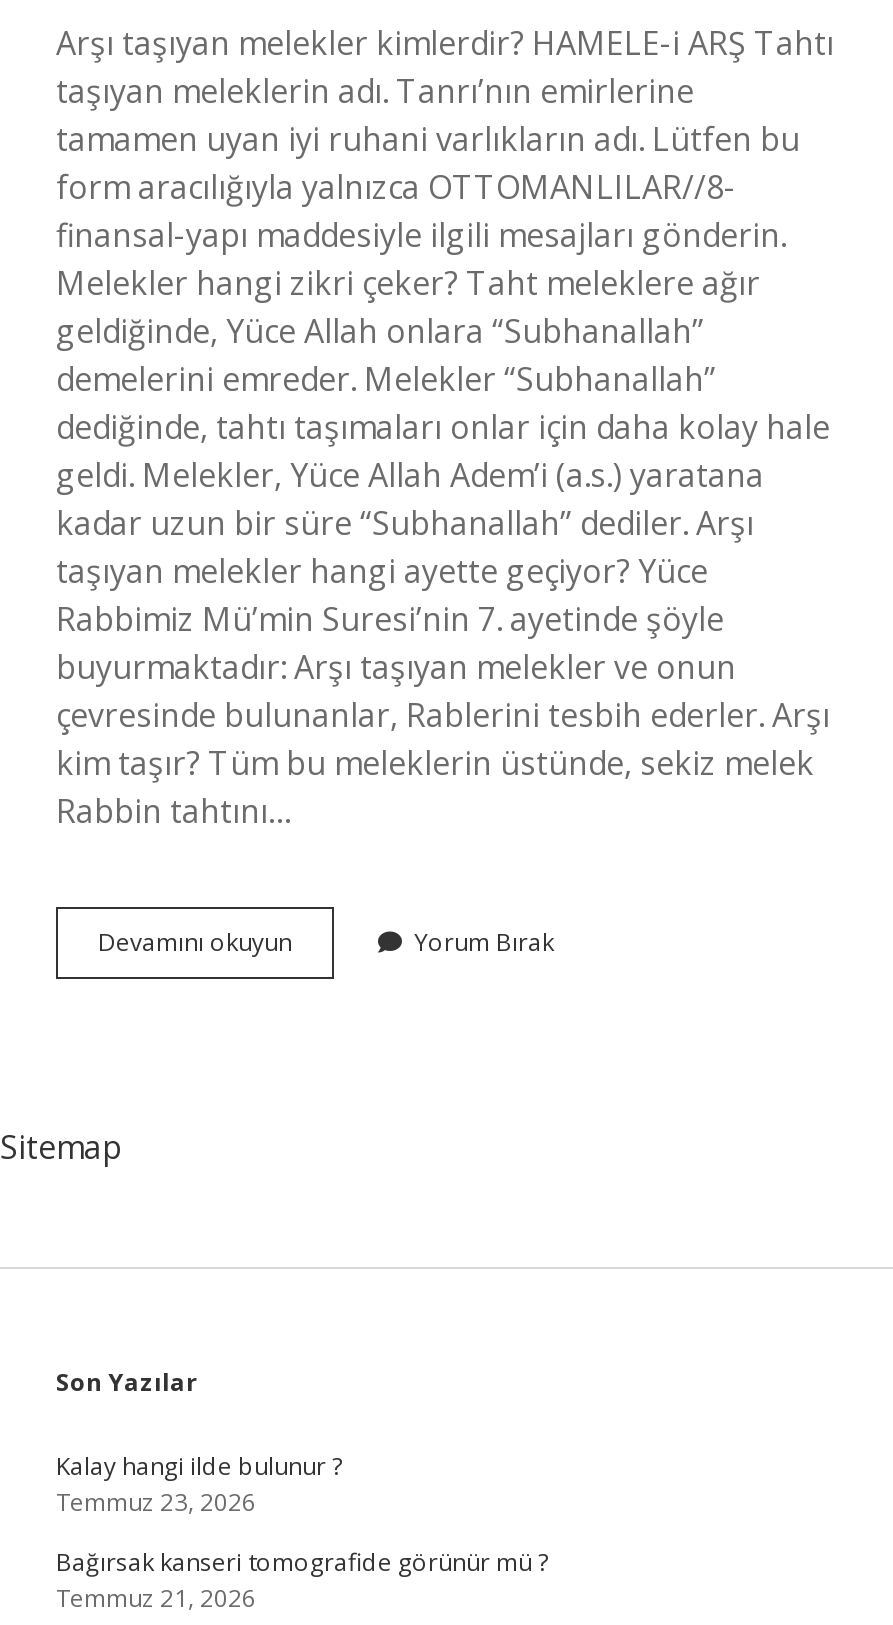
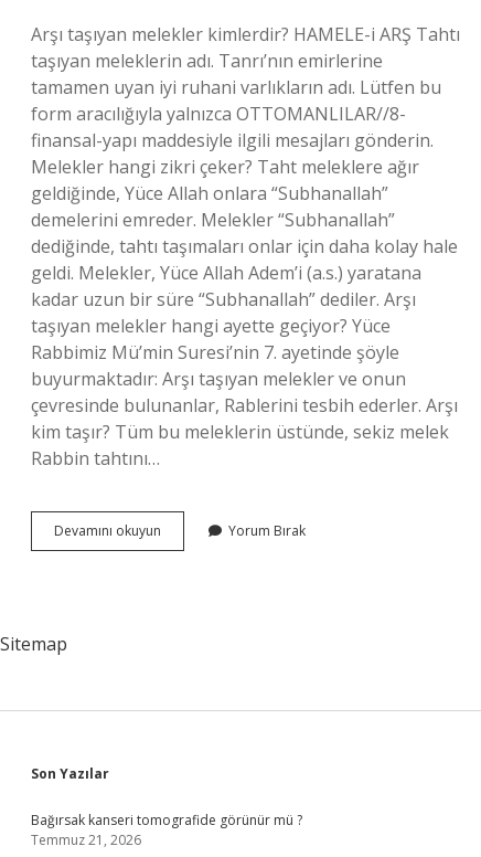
- Kalay hangi ilde bulunur ?
- Temmuz 23, 2026
